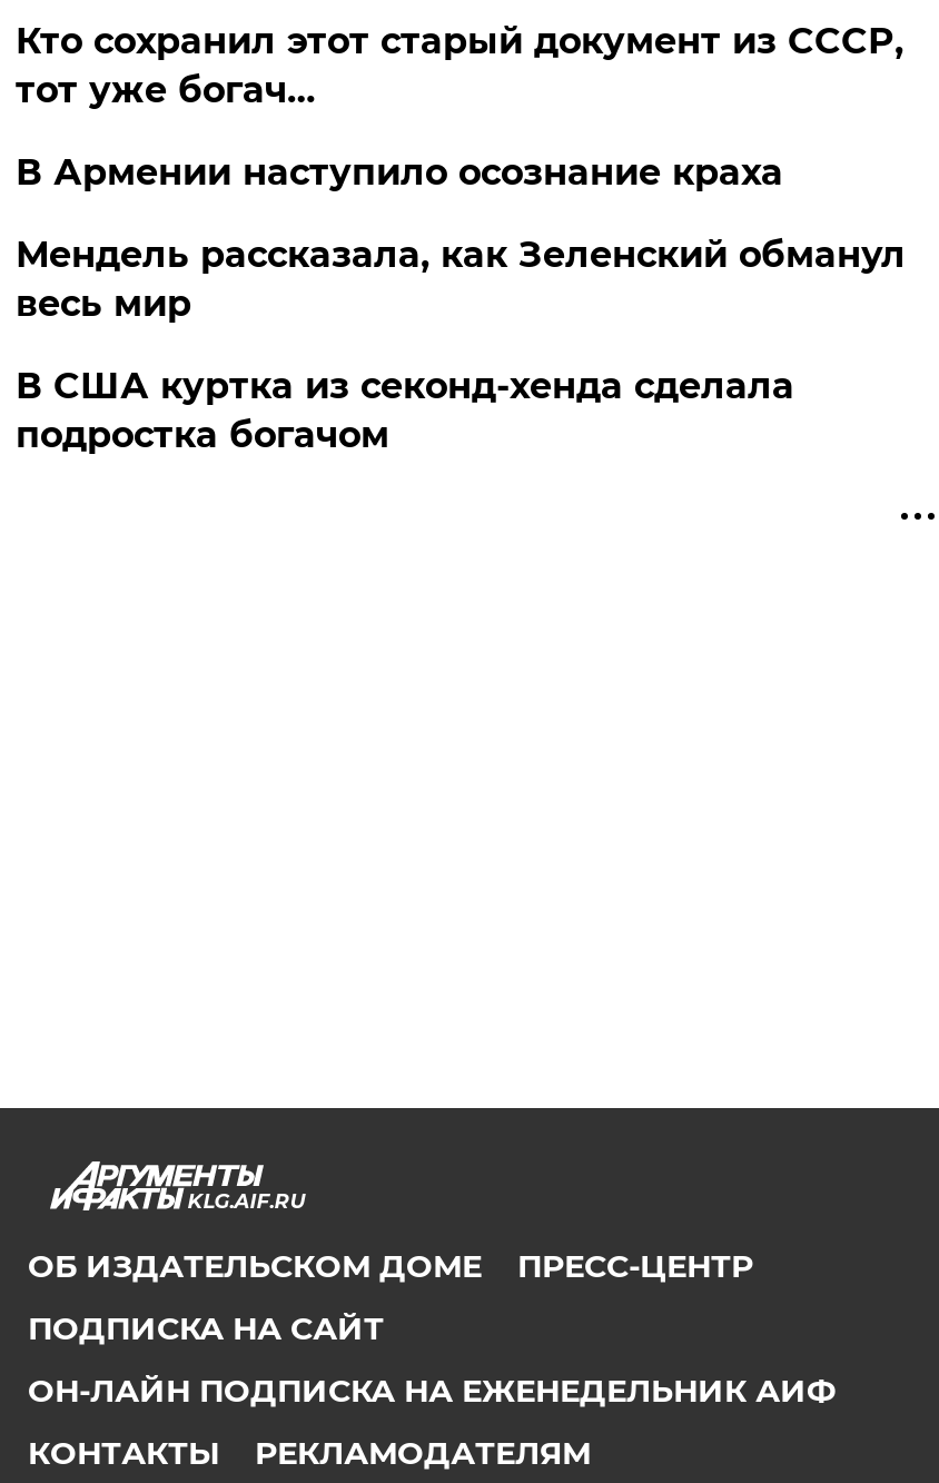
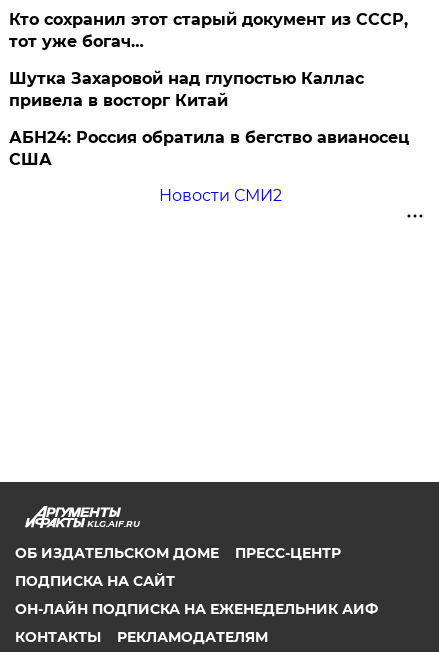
- В Армении наступило осознание краха
+ Шутка Захаровой над глупостью Каллас
+ привела в восторг Китай

- Мендель рассказала, как Зеленский обманул
- весь мир
+ АБН24: Россия обратила в бегство авианосец
+ США

- В США куртка из секонд-хенда сделала
- подростка богачом
+ Новости СМИ2
